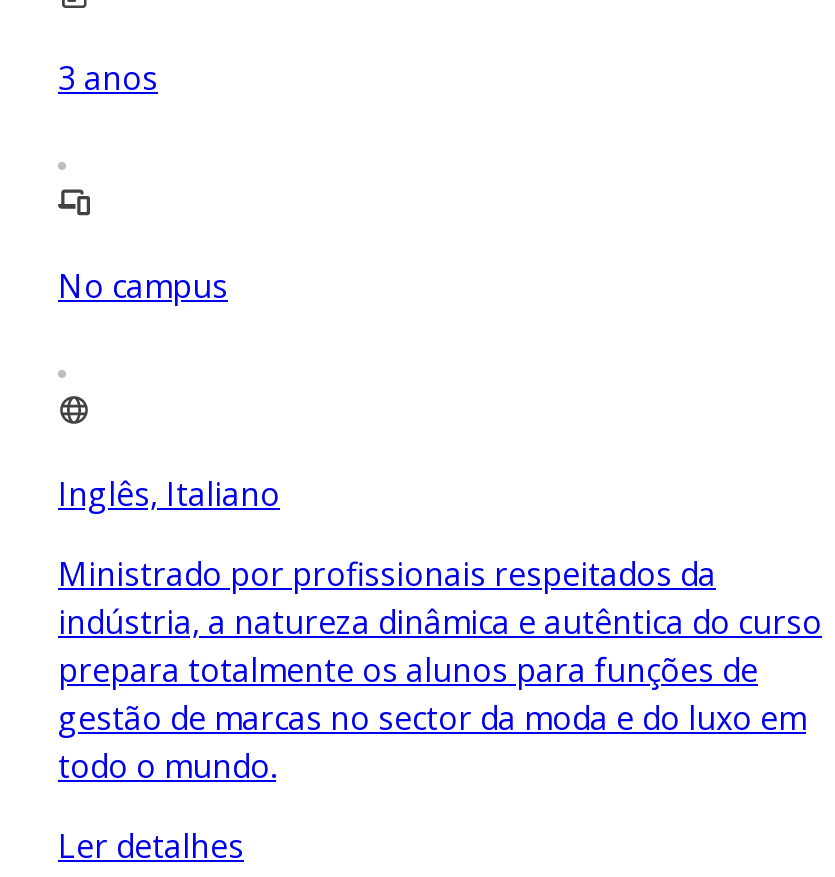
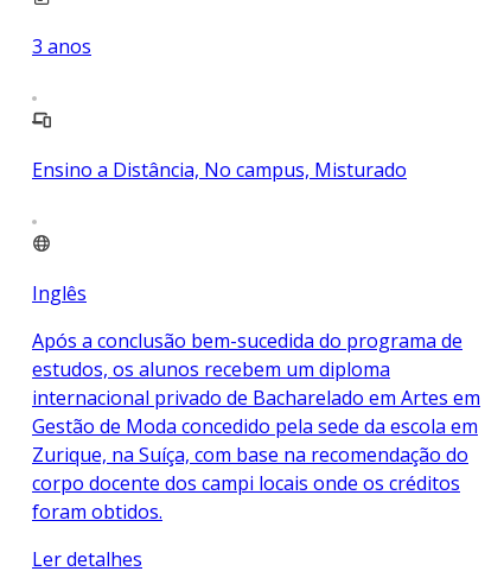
- No campus
+ Ensino a Distância, No campus, Misturado

- Inglês, Italiano
+ Inglês

- Ministrado por profissionais respeitados da
- indústria, a natureza dinâmica e autêntica do curso
- prepara totalmente os alunos para funções de
- gestão de marcas no sector da moda e do luxo em
- todo o mundo.
+ Após a conclusão bem-sucedida do programa de
+ estudos, os alunos recebem um diploma
+ internacional privado de Bacharelado em Artes em
+ Gestão de Moda concedido pela sede da escola em
+ Zurique, na Suíça, com base na recomendação do
+ corpo docente dos campi locais onde os créditos
+ foram obtidos.
